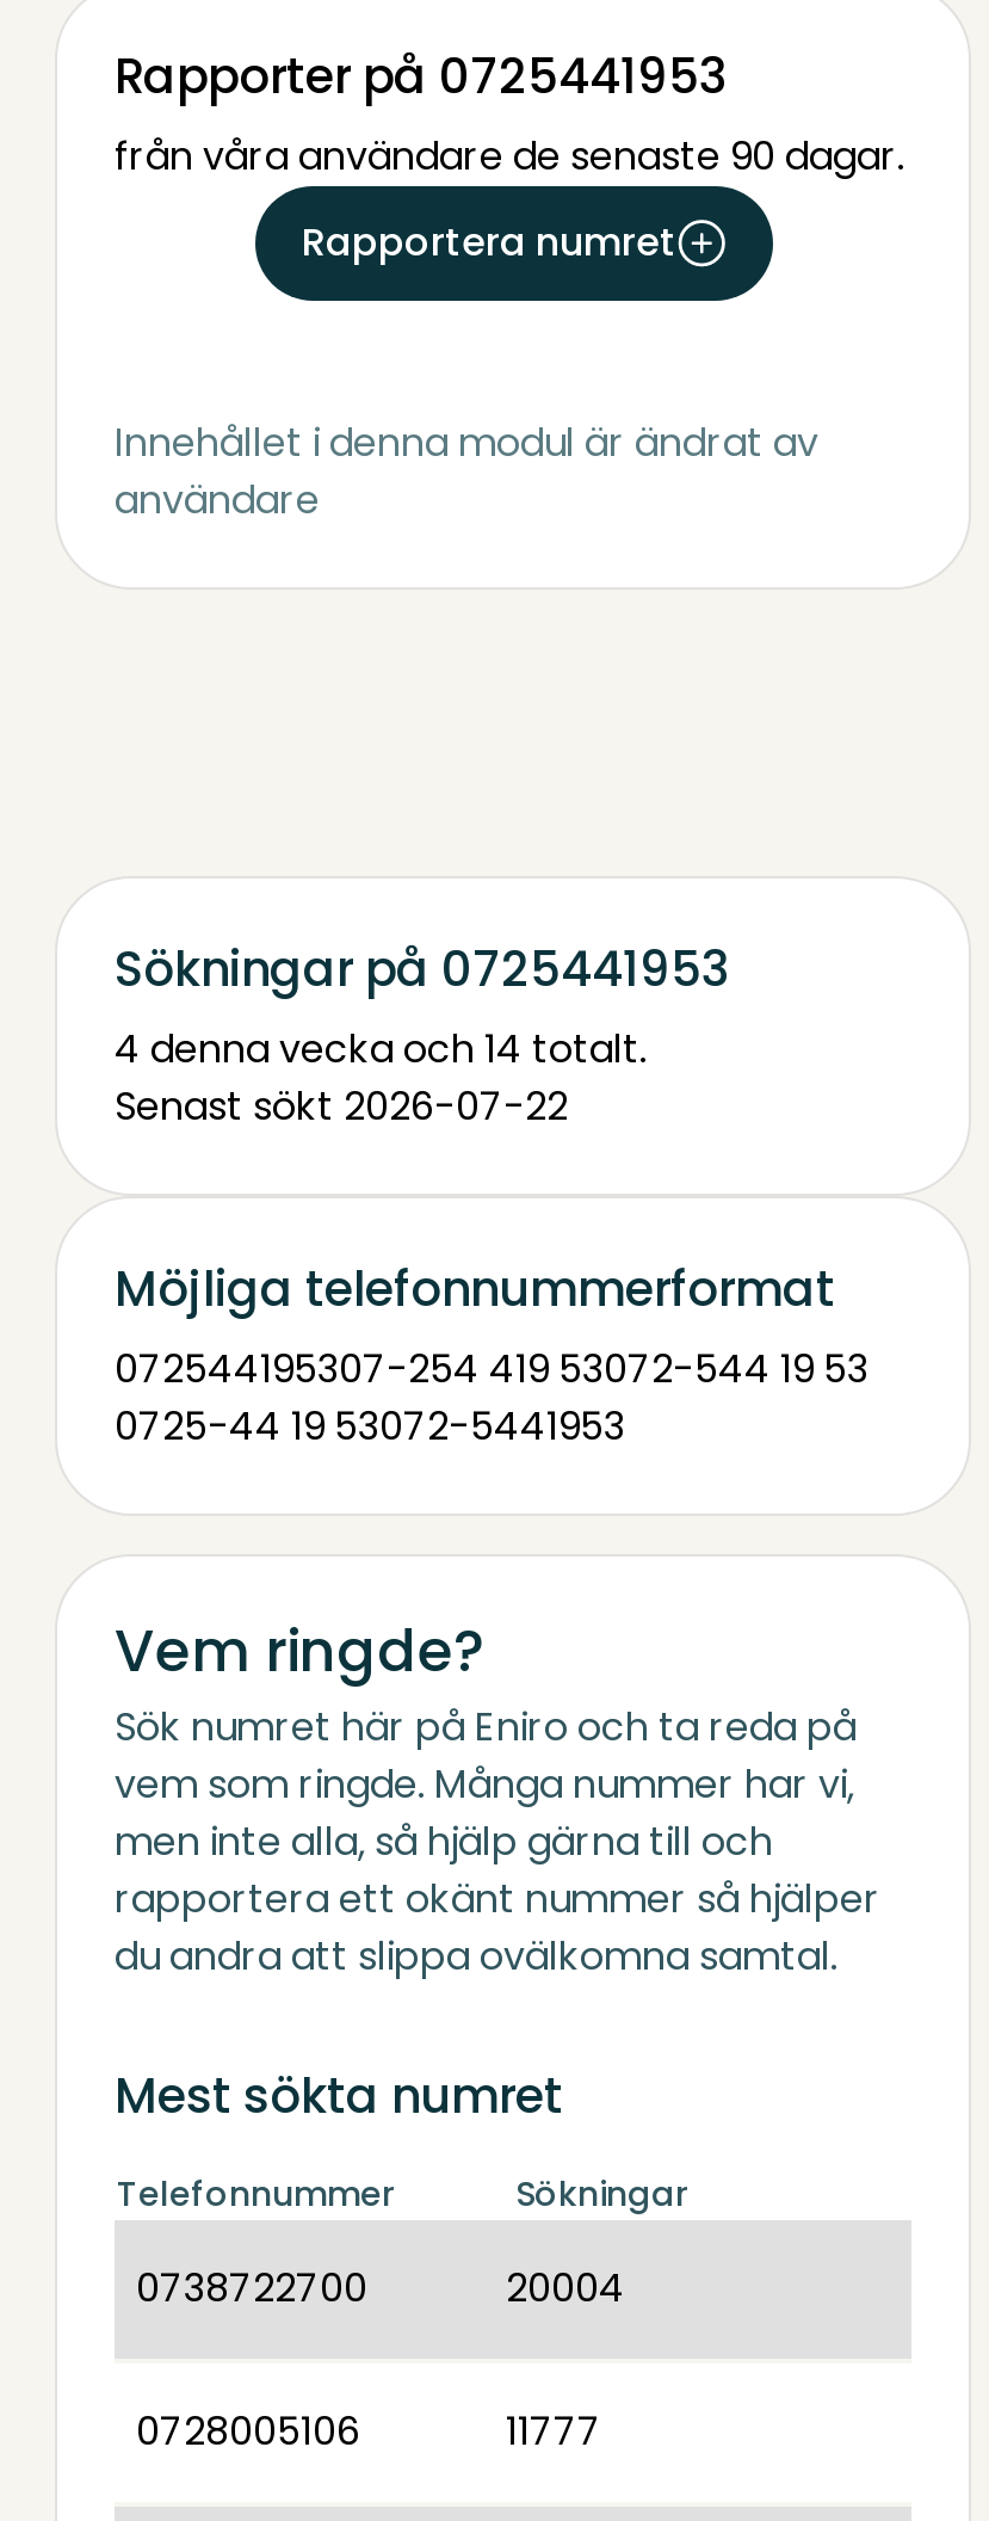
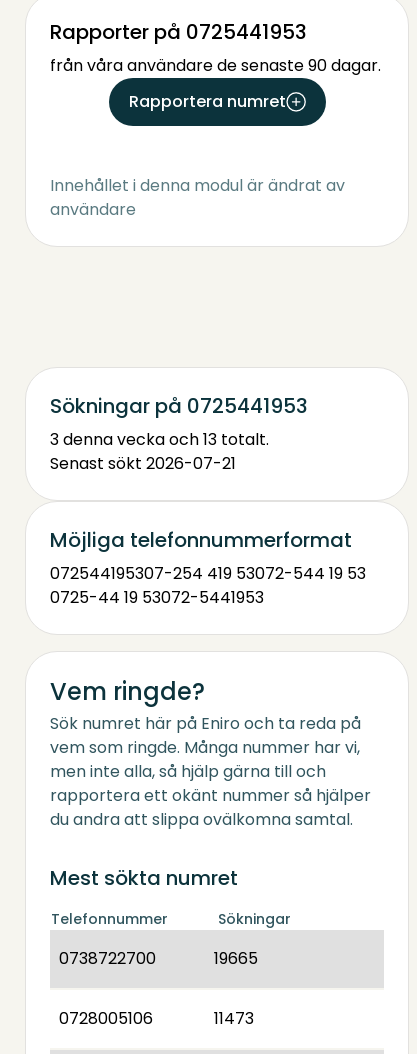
- 4 denna vecka och 14 totalt.
+ 3 denna vecka och 13 totalt.

- Senast sökt 2026-07-22
+ Senast sökt 2026-07-21

- 20004
+ 19665

- 11777
+ 11473
